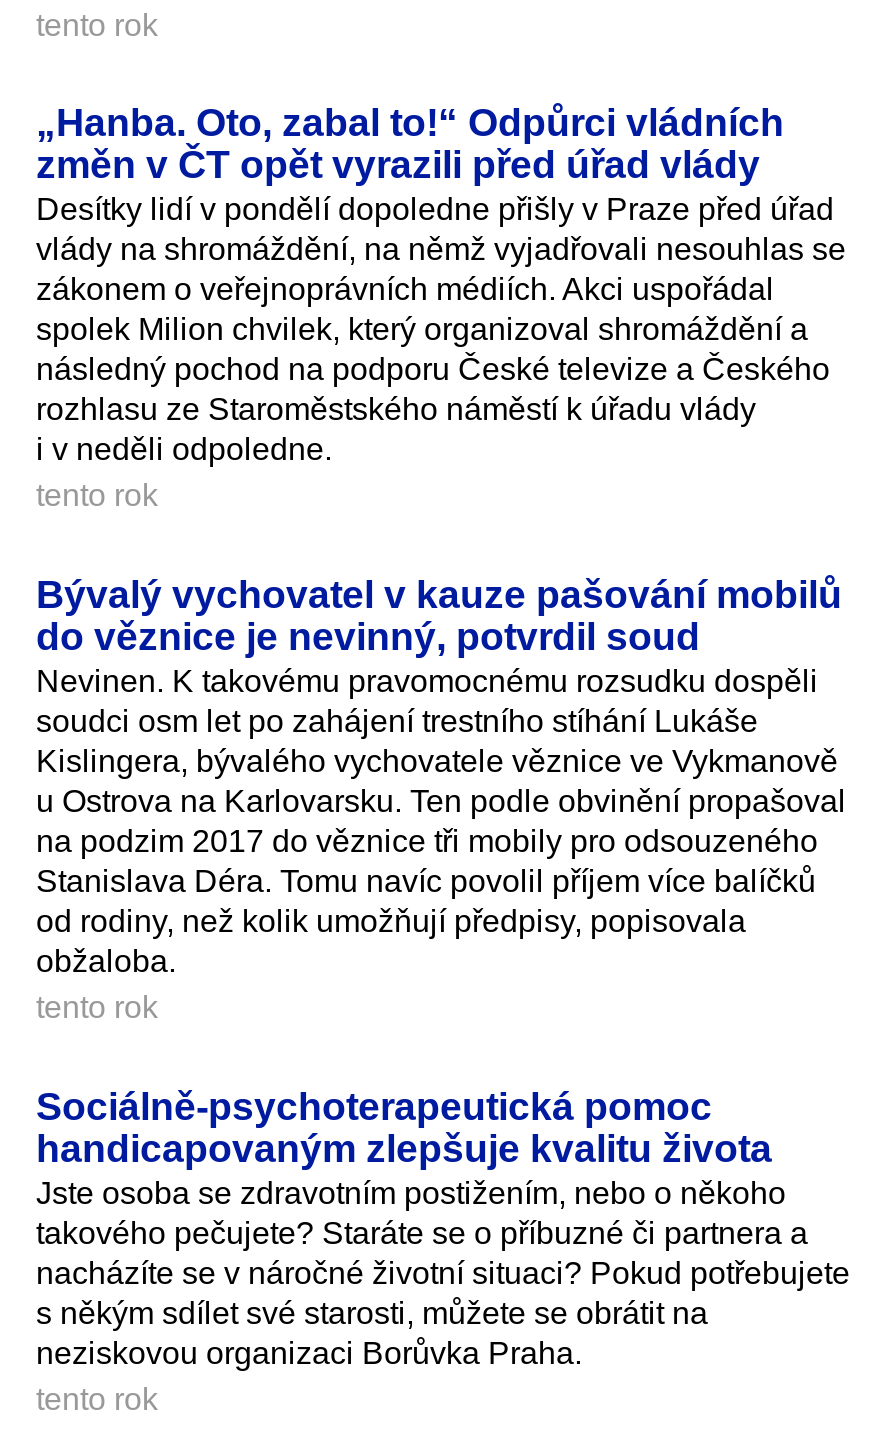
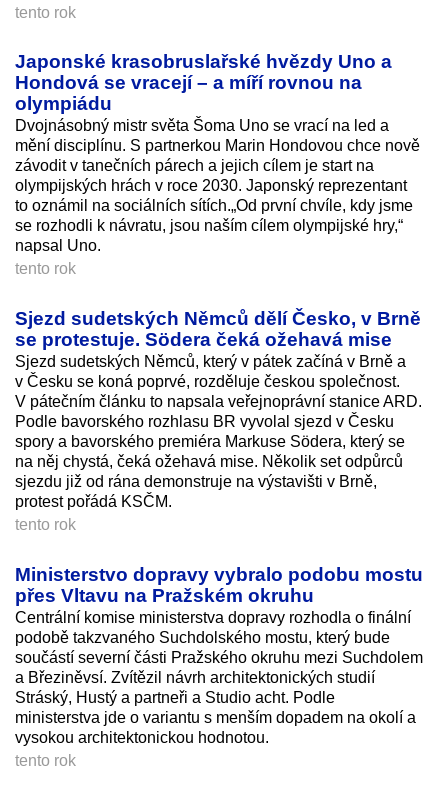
- „Hanba. Oto, zabal to!“ Odpůrci vládních
- změn v ČT opět vyrazili před úřad vlády
- Desítky lidí v pondělí dopoledne přišly v Praze před úřad
- vlády na shromáždění, na němž vyjadřovali nesouhlas se
- zákonem o veřejnoprávních médiích. Akci uspořádal
- spolek Milion chvilek, který organizoval shromáždění a
- následný pochod na podporu České televize a Českého
- rozhlasu ze Staroměstského náměstí k úřadu vlády
- i v neděli odpoledne.
+ Japonské krasobruslařské hvězdy Uno a
+ Hondová se vracejí – a míří rovnou na
+ olympiádu
+ Dvojnásobný mistr světa Šoma Uno se vrací na led a
+ mění disciplínu. S partnerkou Marin Hondovou chce nově
+ závodit v tanečních párech a jejich cílem je start na
+ olympijských hrách v roce 2030. Japonský reprezentant
+ to oznámil na sociálních sítích.„Od první chvíle, kdy jsme
+ se rozhodli k návratu, jsou naším cílem olympijské hry,“
+ napsal Uno.

- Bývalý vychovatel v kauze pašování mobilů
- do věznice je nevinný, potvrdil soud
- Nevinen. K takovému pravomocnému rozsudku dospěli
- soudci osm let po zahájení trestního stíhání Lukáše
- Kislingera, bývalého vychovatele věznice ve Vykmanově
- u Ostrova na Karlovarsku. Ten podle obvinění propašoval
- na podzim 2017 do věznice tři mobily pro odsouzeného
- Stanislava Déra. Tomu navíc povolil příjem více balíčků
- od rodiny, než kolik umožňují předpisy, popisovala
- obžaloba.
+ Sjezd sudetských Němců dělí Česko, v Brně
+ se protestuje. Södera čeká ožehavá mise
+ Sjezd sudetských Němců, který v pátek začíná v Brně a
+ v Česku se koná poprvé, rozděluje českou společnost.
+ V pátečním článku to napsala veřejnoprávní stanice ARD.
+ Podle bavorského rozhlasu BR vyvolal sjezd v Česku
+ spory a bavorského premiéra Markuse Södera, který se
+ na něj chystá, čeká ožehavá mise. Několik set odpůrců
+ sjezdu již od rána demonstruje na výstavišti v Brně,
+ protest pořádá KSČM.

- Sociálně‑psychoterapeutická pomoc
- handicapovaným zlepšuje kvalitu života
- Jste osoba se zdravotním postižením, nebo o někoho
- takového pečujete? Staráte se o příbuzné či partnera a
- nacházíte se v náročné životní situaci? Pokud potřebujete
- s někým sdílet své starosti, můžete se obrátit na
- neziskovou organizaci Borůvka Praha.
+ Ministerstvo dopravy vybralo podobu mostu
+ přes Vltavu na Pražském okruhu
+ Centrální komise ministerstva dopravy rozhodla o finální
+ podobě takzvaného Suchdolského mostu, který bude
+ součástí severní části Pražského okruhu mezi Suchdolem
+ a Březiněvsí. Zvítězil návrh architektonických studií
+ Stráský, Hustý a partneři a Studio acht. Podle
+ ministerstva jde o variantu s menším dopadem na okolí a
+ vysokou architektonickou hodnotou.
